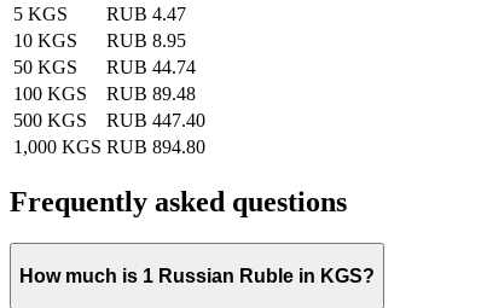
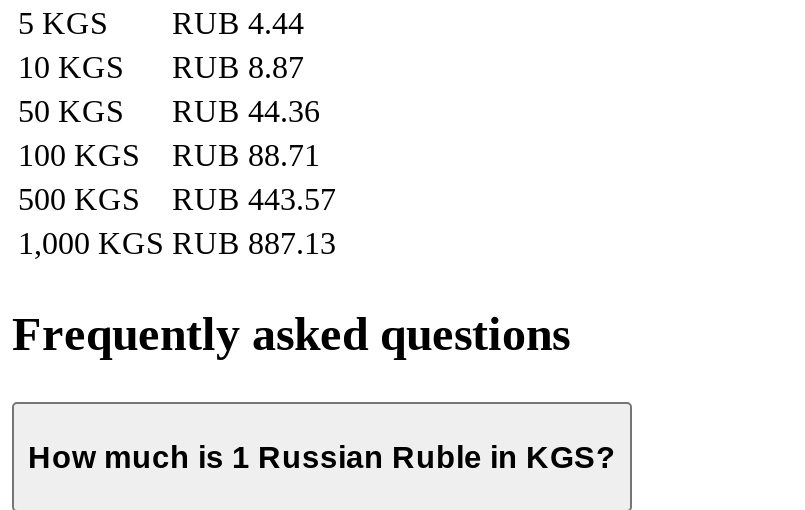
- 5 KGS RUB 4.47
+ 5 KGS RUB 4.44

- 10 KGS RUB 8.95
+ 10 KGS RUB 8.87

- 50 KGS RUB 44.74
+ 50 KGS RUB 44.36

- 100 KGS RUB 89.48
+ 100 KGS RUB 88.71

- 500 KGS RUB 447.40
+ 500 KGS RUB 443.57

- 1,000 KGS RUB 894.80
+ 1,000 KGS RUB 887.13
